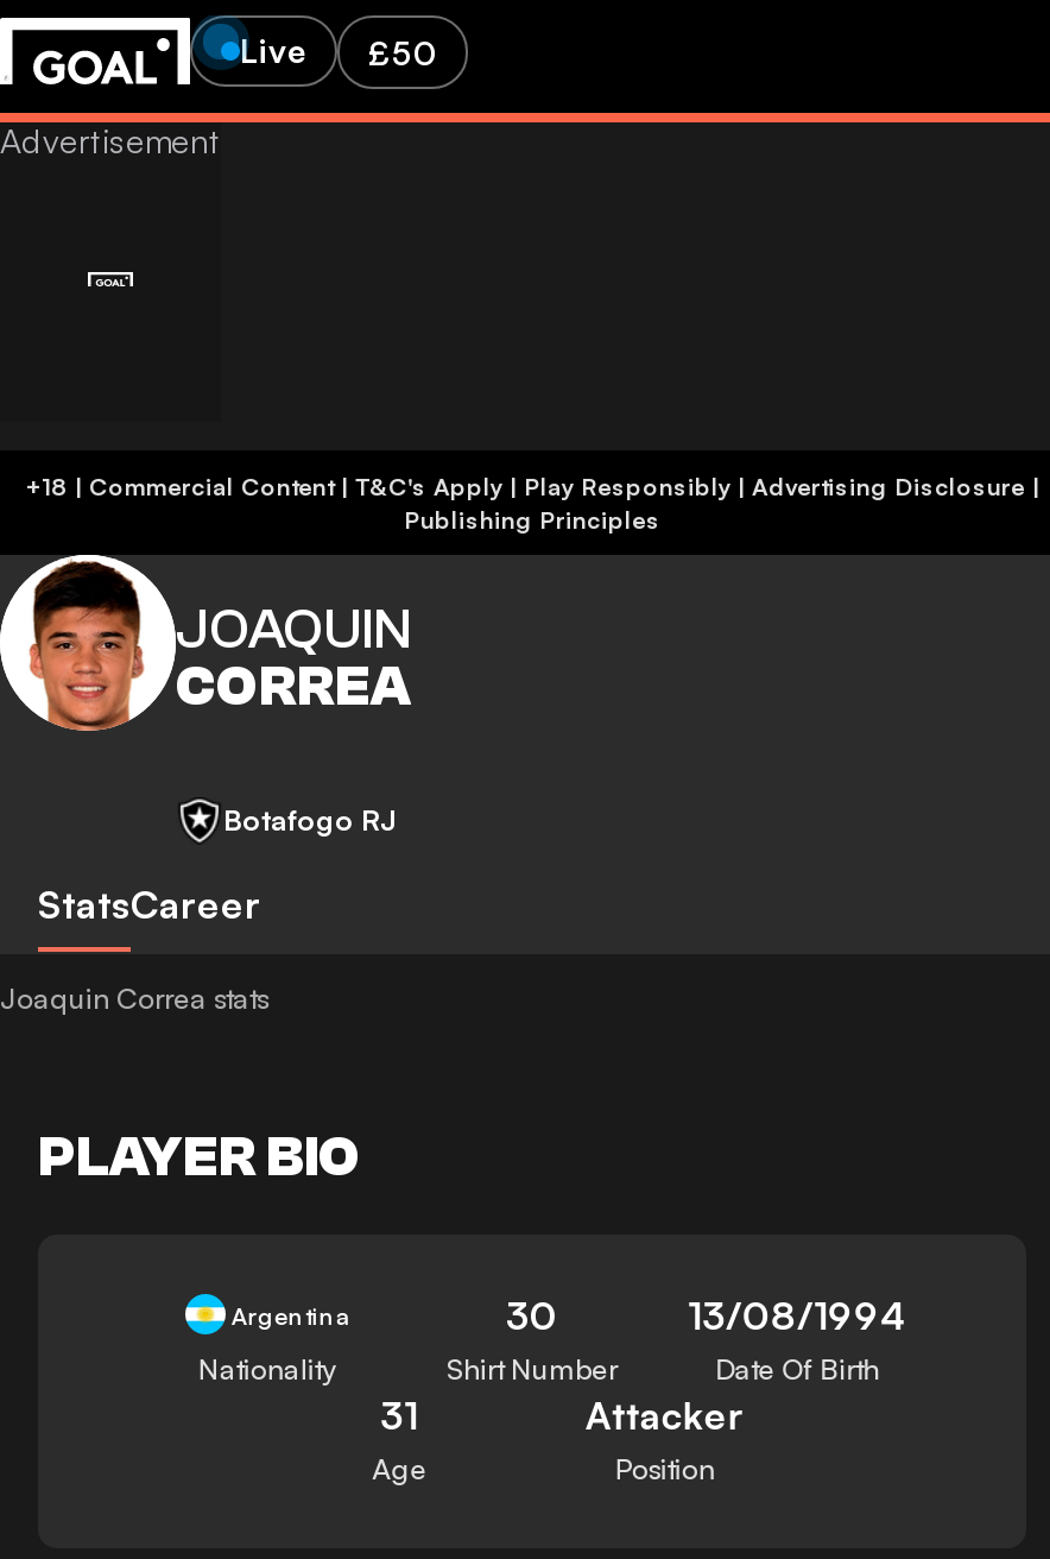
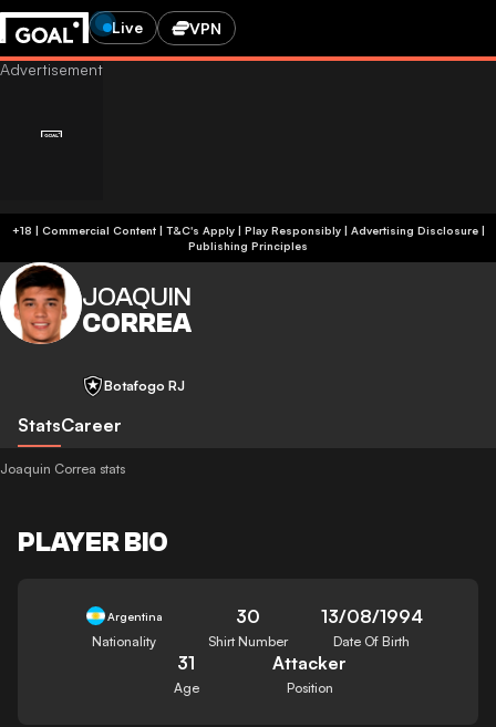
- £50
+ VPN
